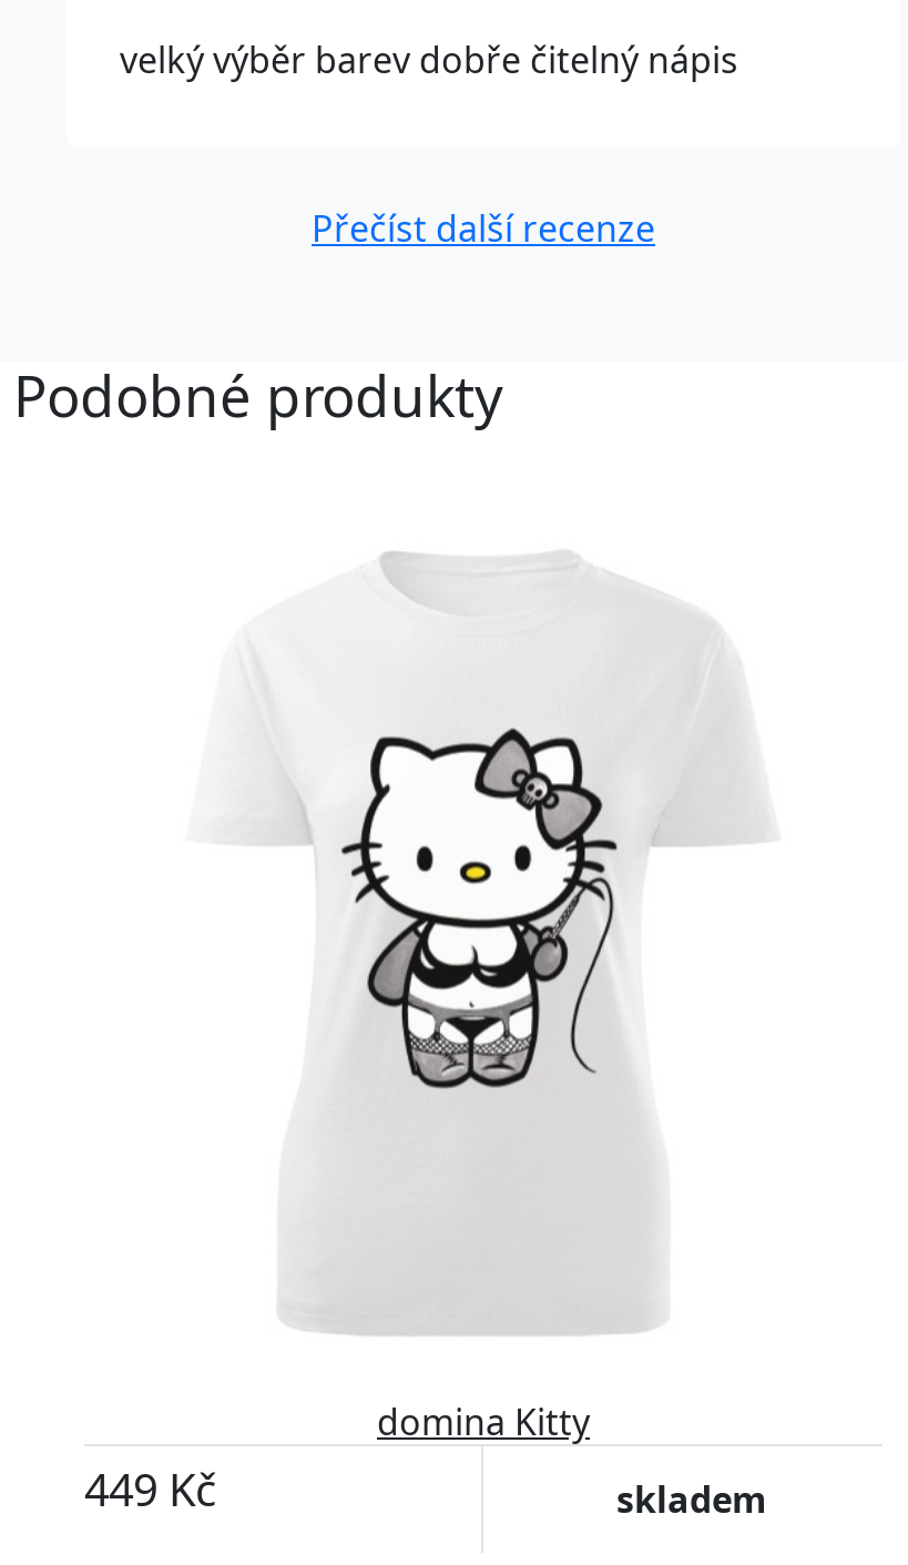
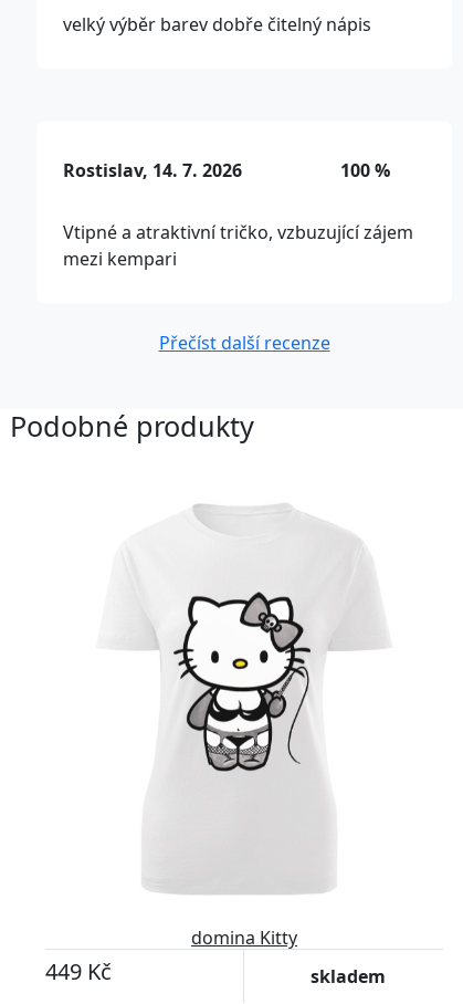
+ Rostislav, 14. 7. 2026
+ 100 %
+ Vtipné a atraktivní tričko, vzbuzující zájem
+ mezi kempari
